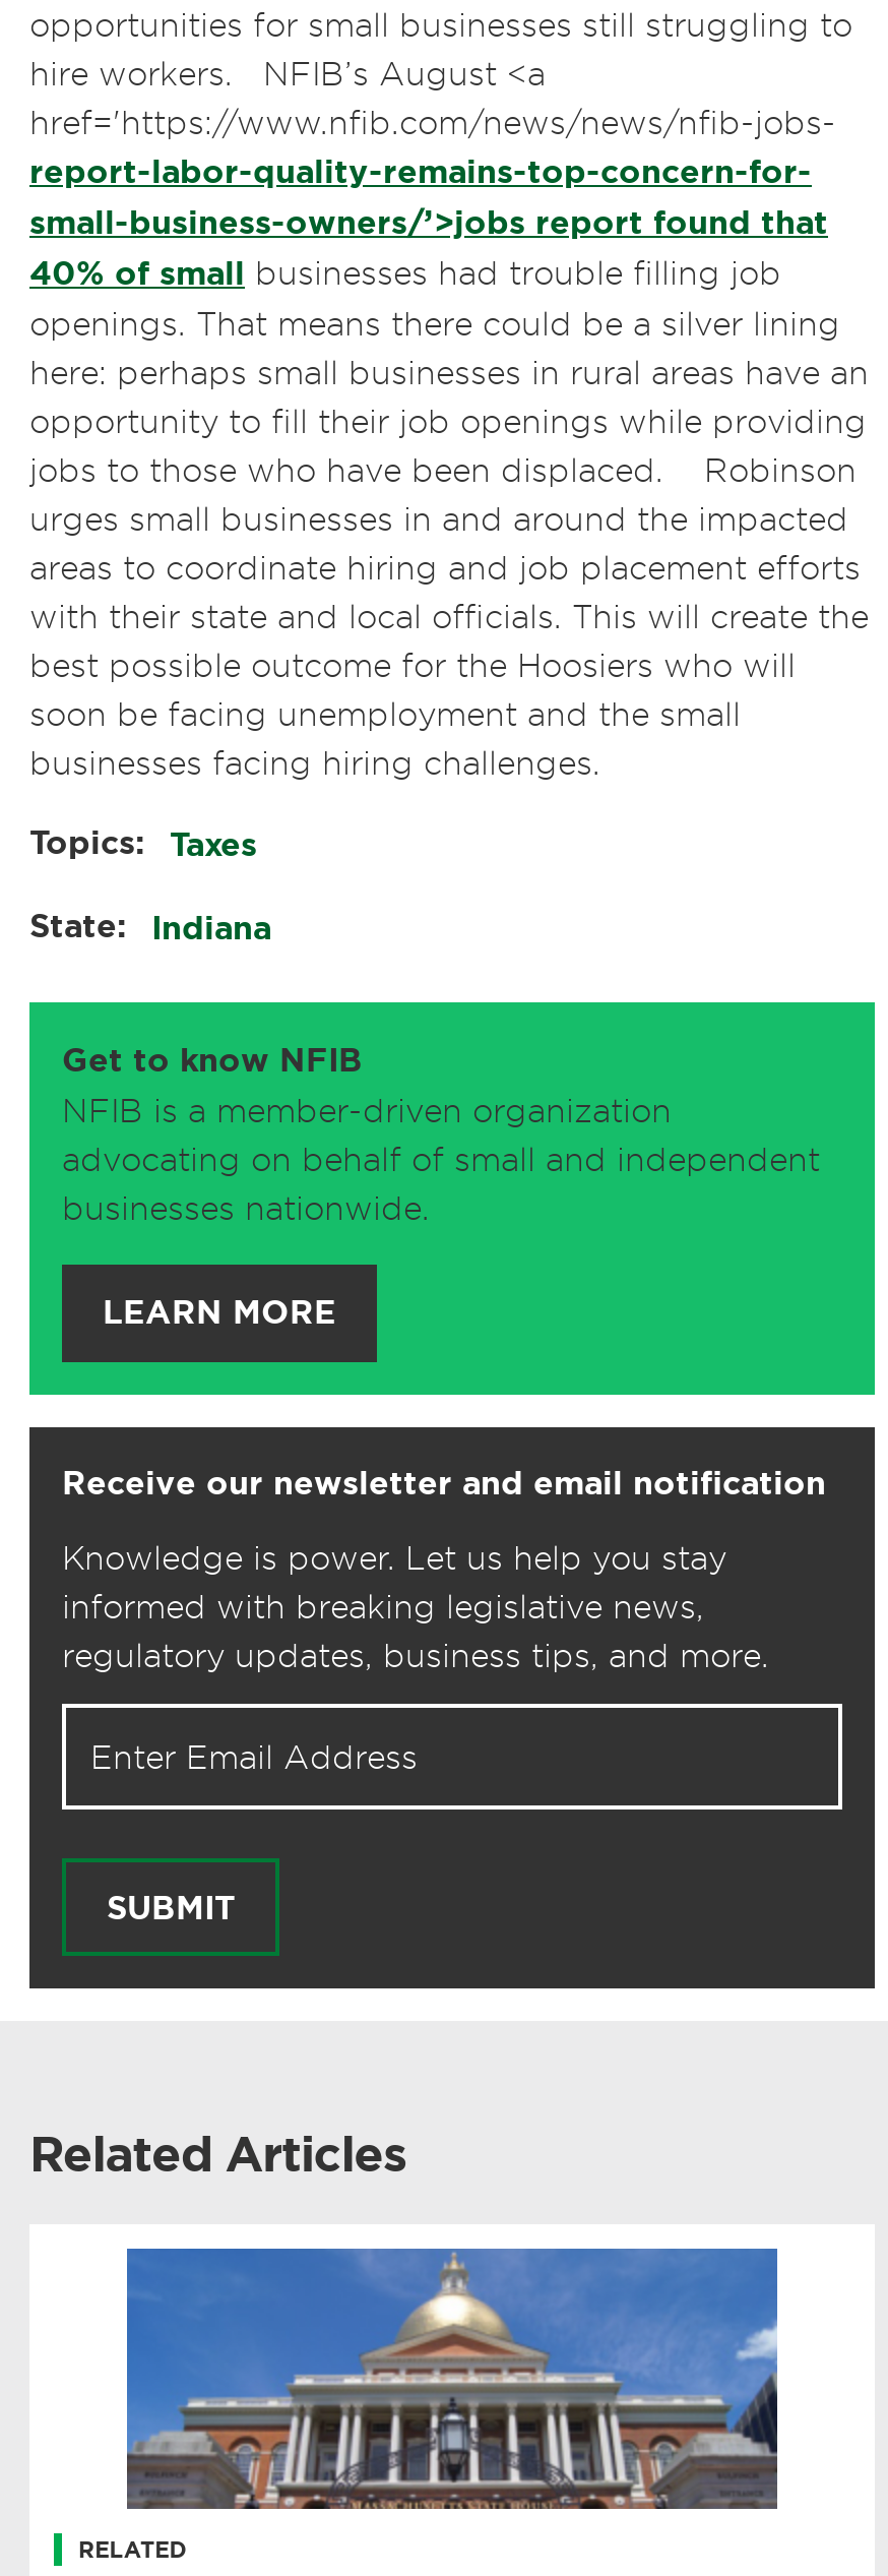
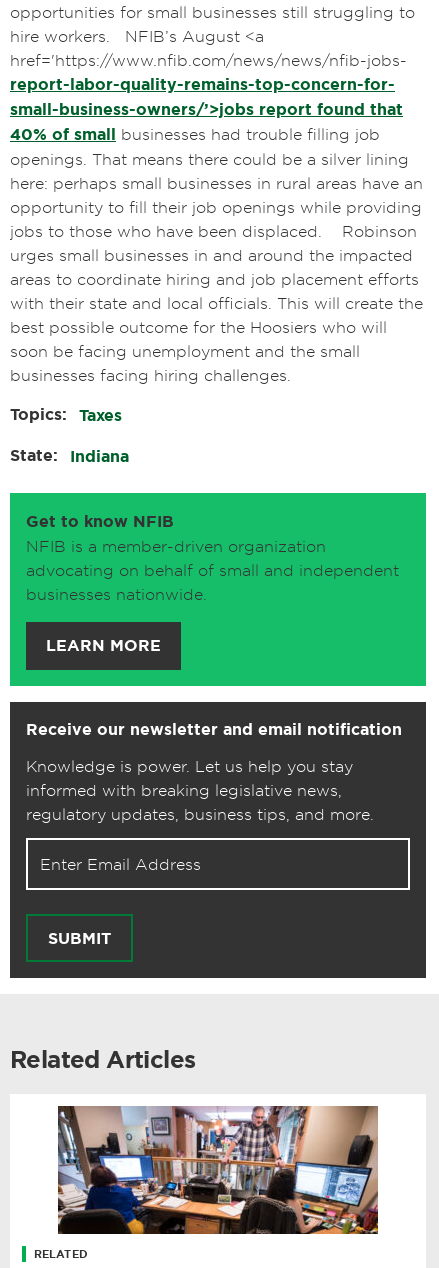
- [image]
+ [image]
